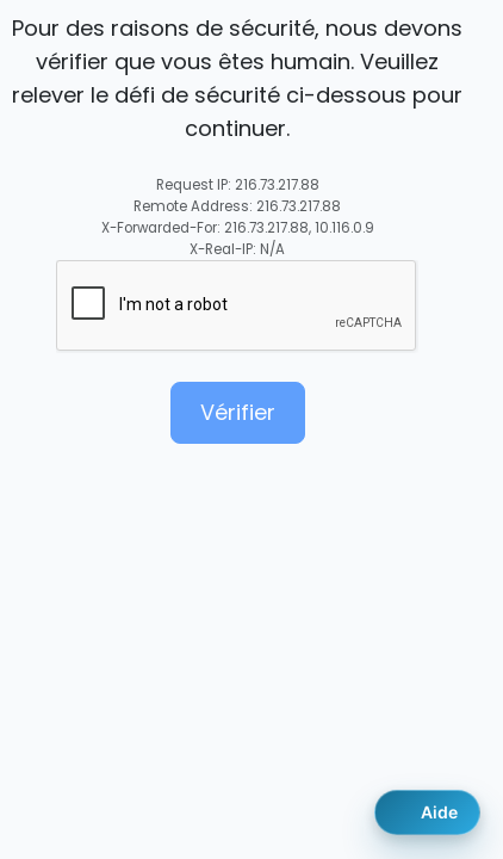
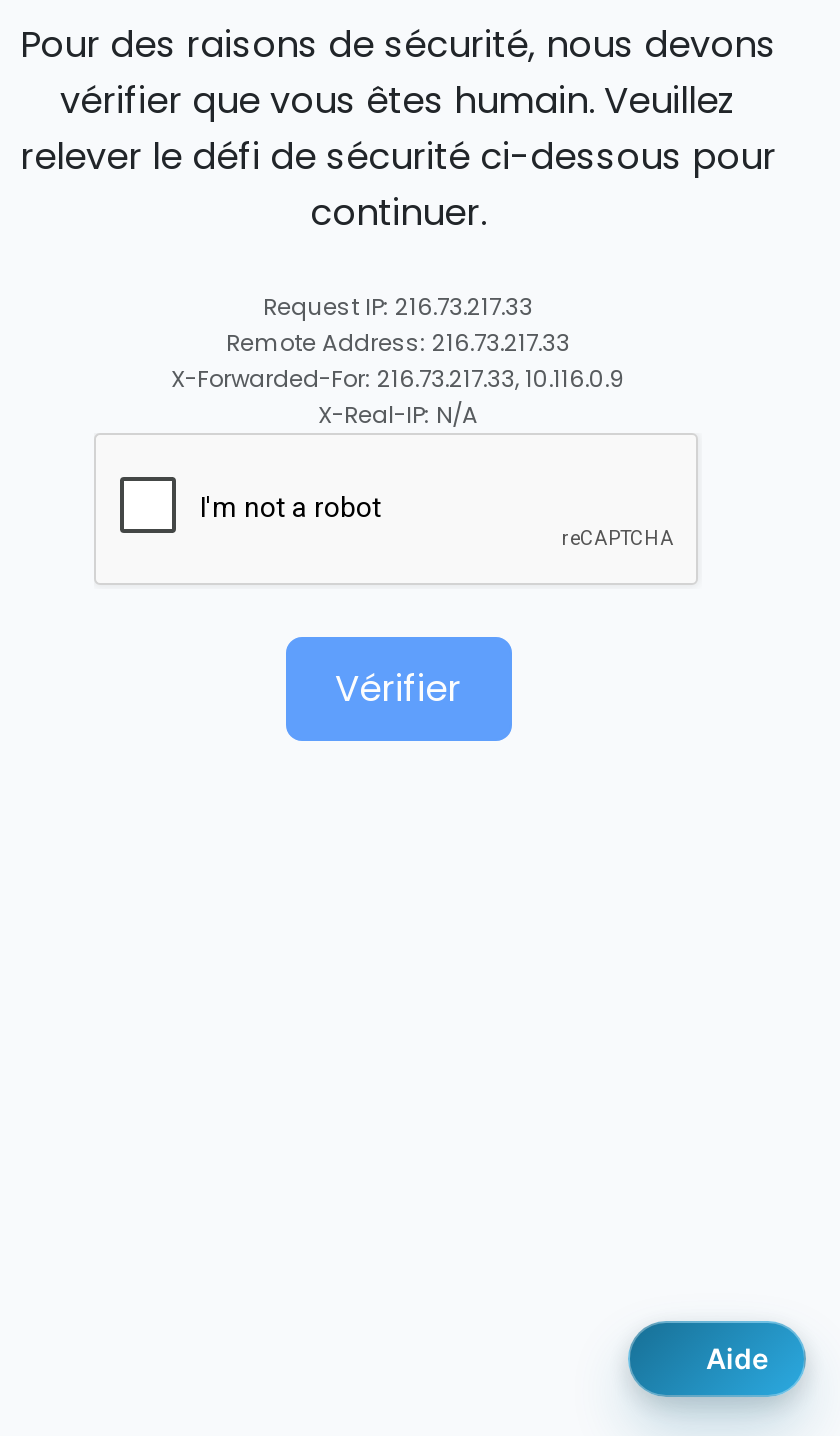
- Request IP: 216.73.217.88
+ Request IP: 216.73.217.33

- Remote Address: 216.73.217.88
+ Remote Address: 216.73.217.33

- X-Forwarded-For: 216.73.217.88, 10.116.0.9
+ X-Forwarded-For: 216.73.217.33, 10.116.0.9
